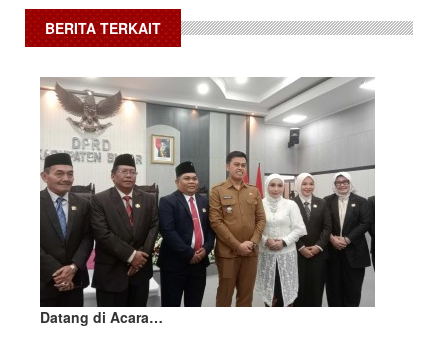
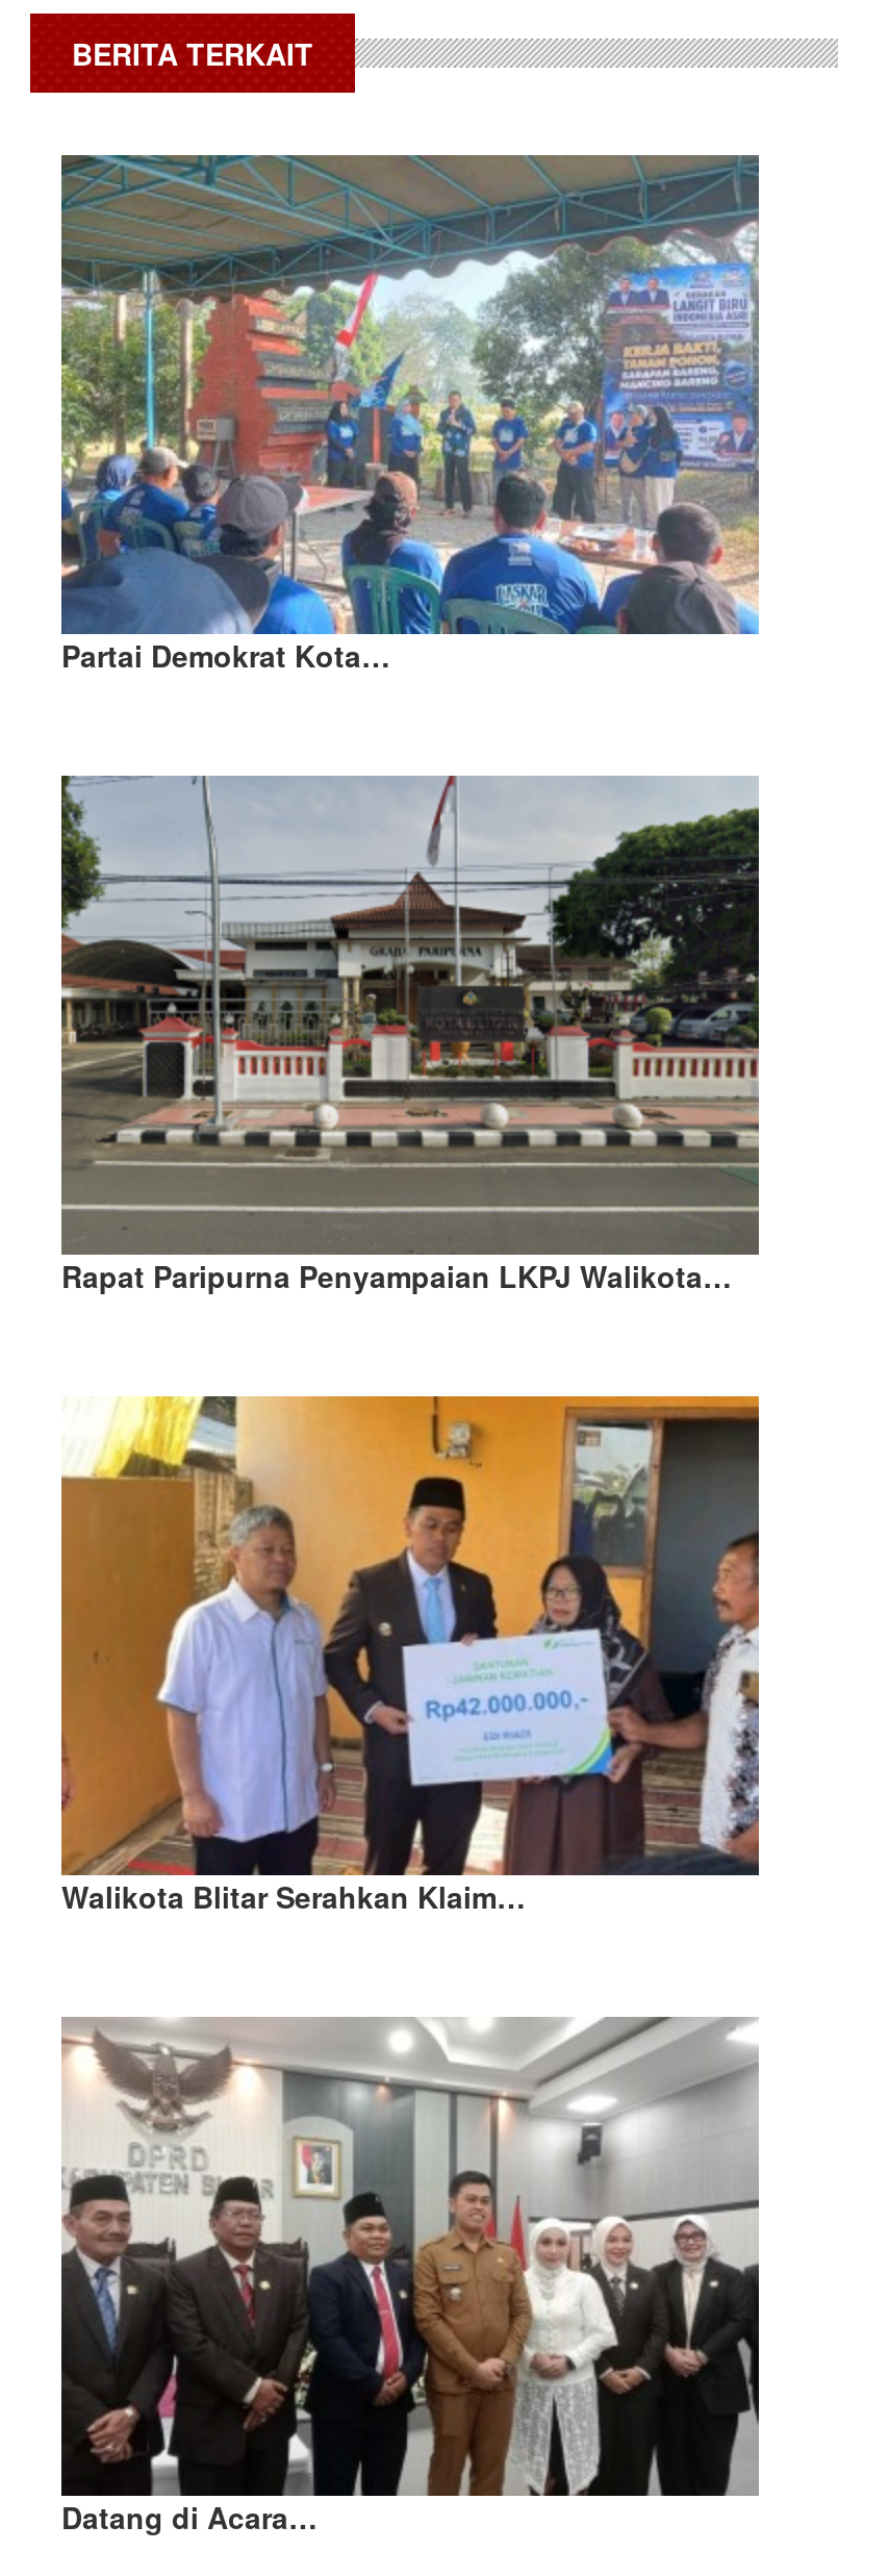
+ [image]
+ Partai Demokrat Kota…

+ [image]
+ Rapat Paripurna Penyampaian LKPJ Walikota…

+ [image]
+ Walikota Blitar Serahkan Klaim…
